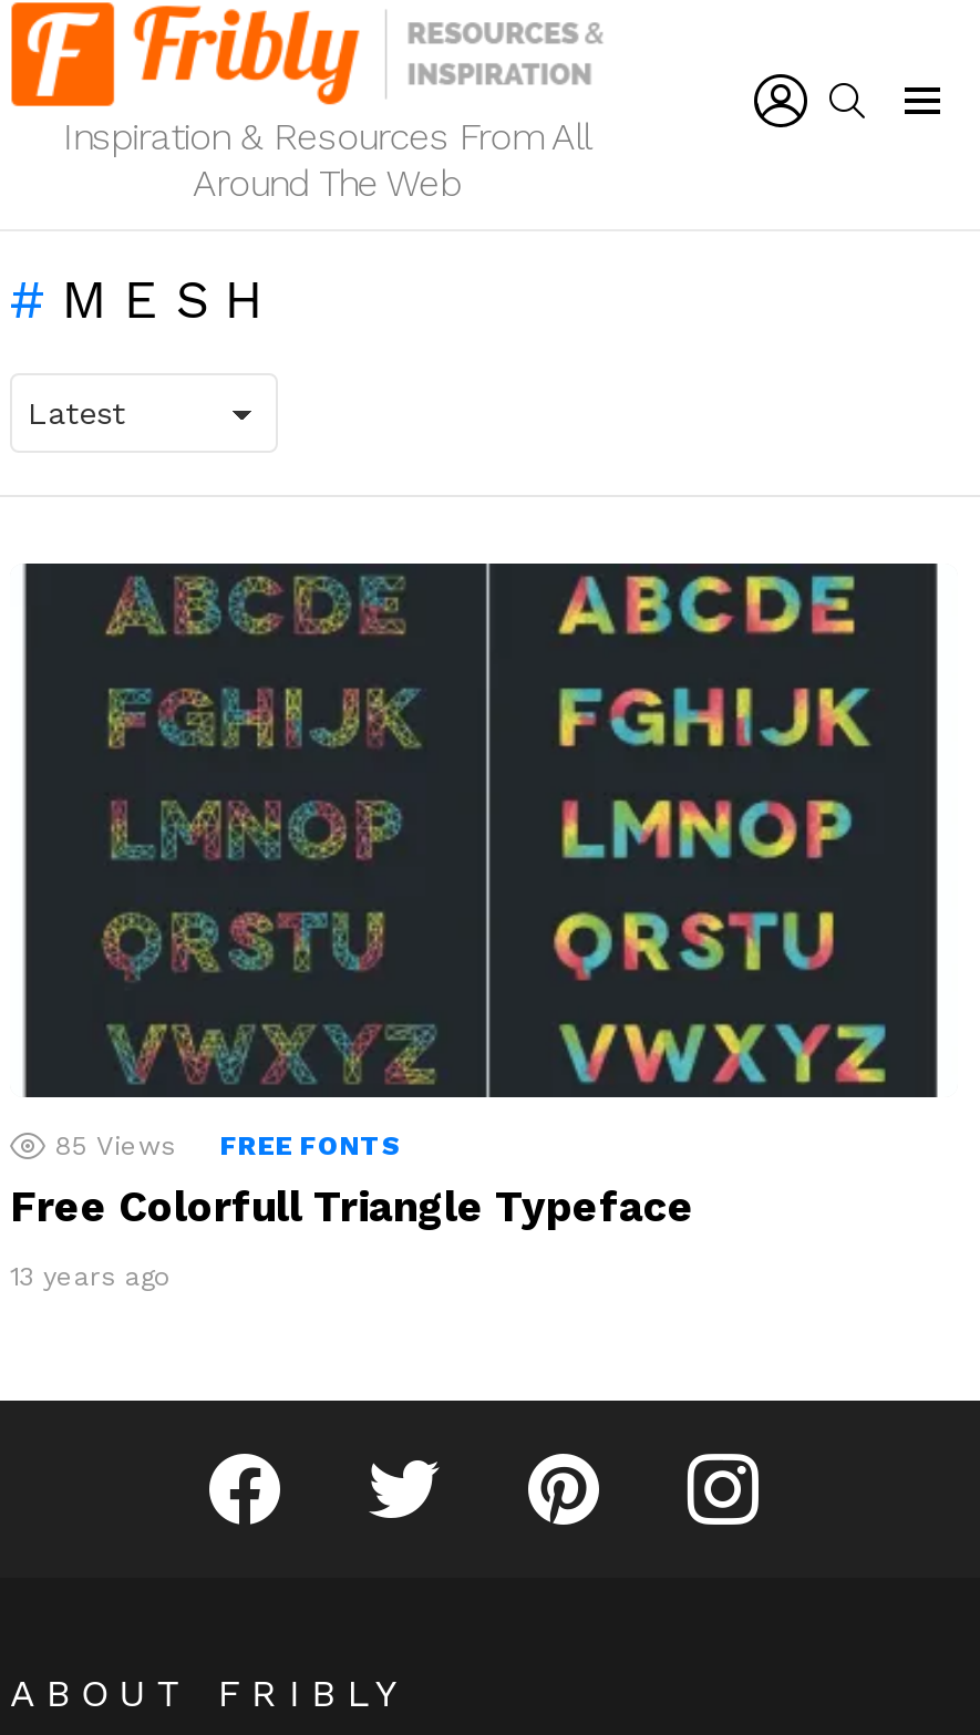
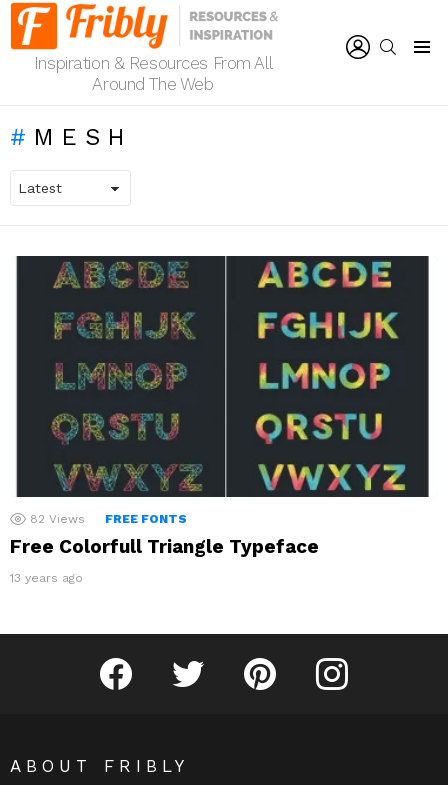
- 85 Views FREE FONTS
+ 82 Views FREE FONTS
